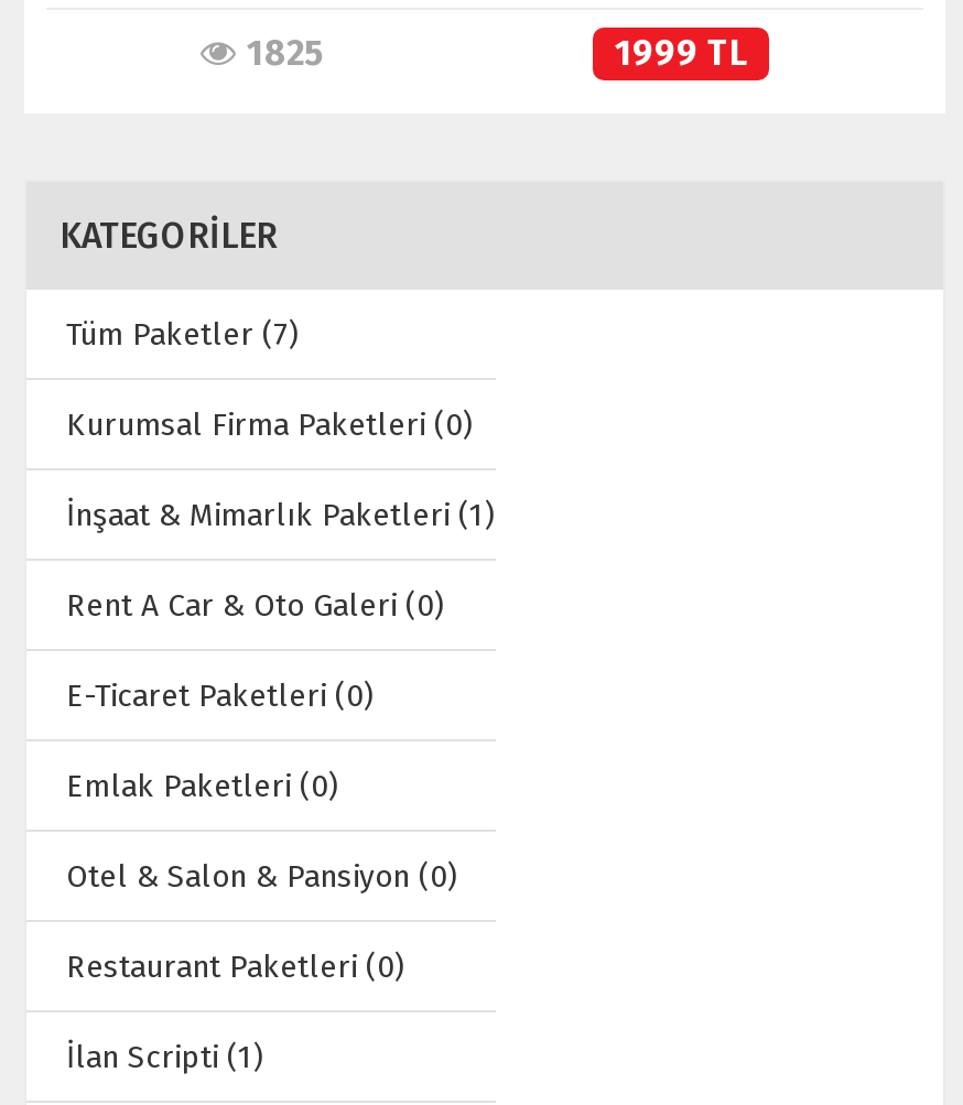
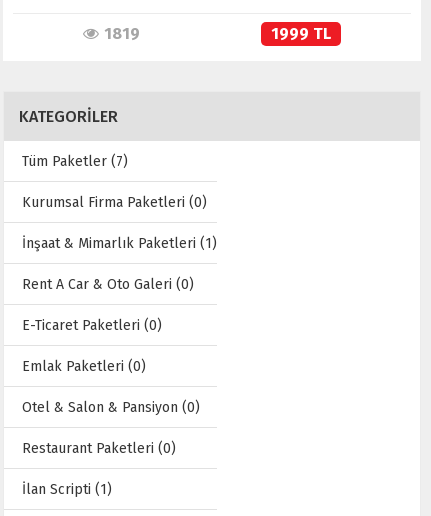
- 1825
+ 1819
